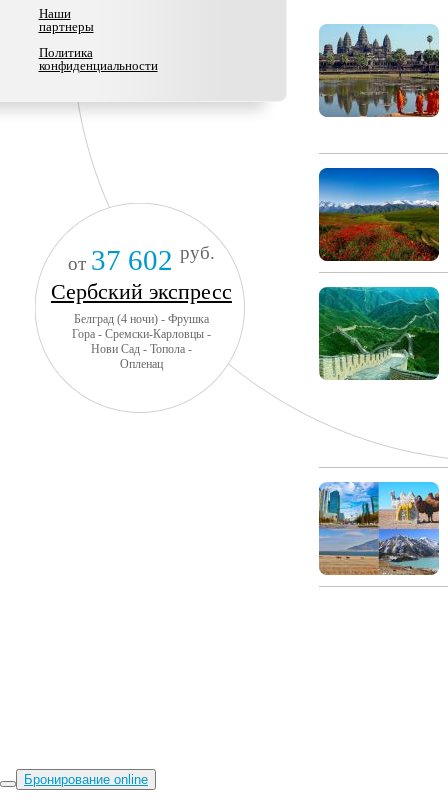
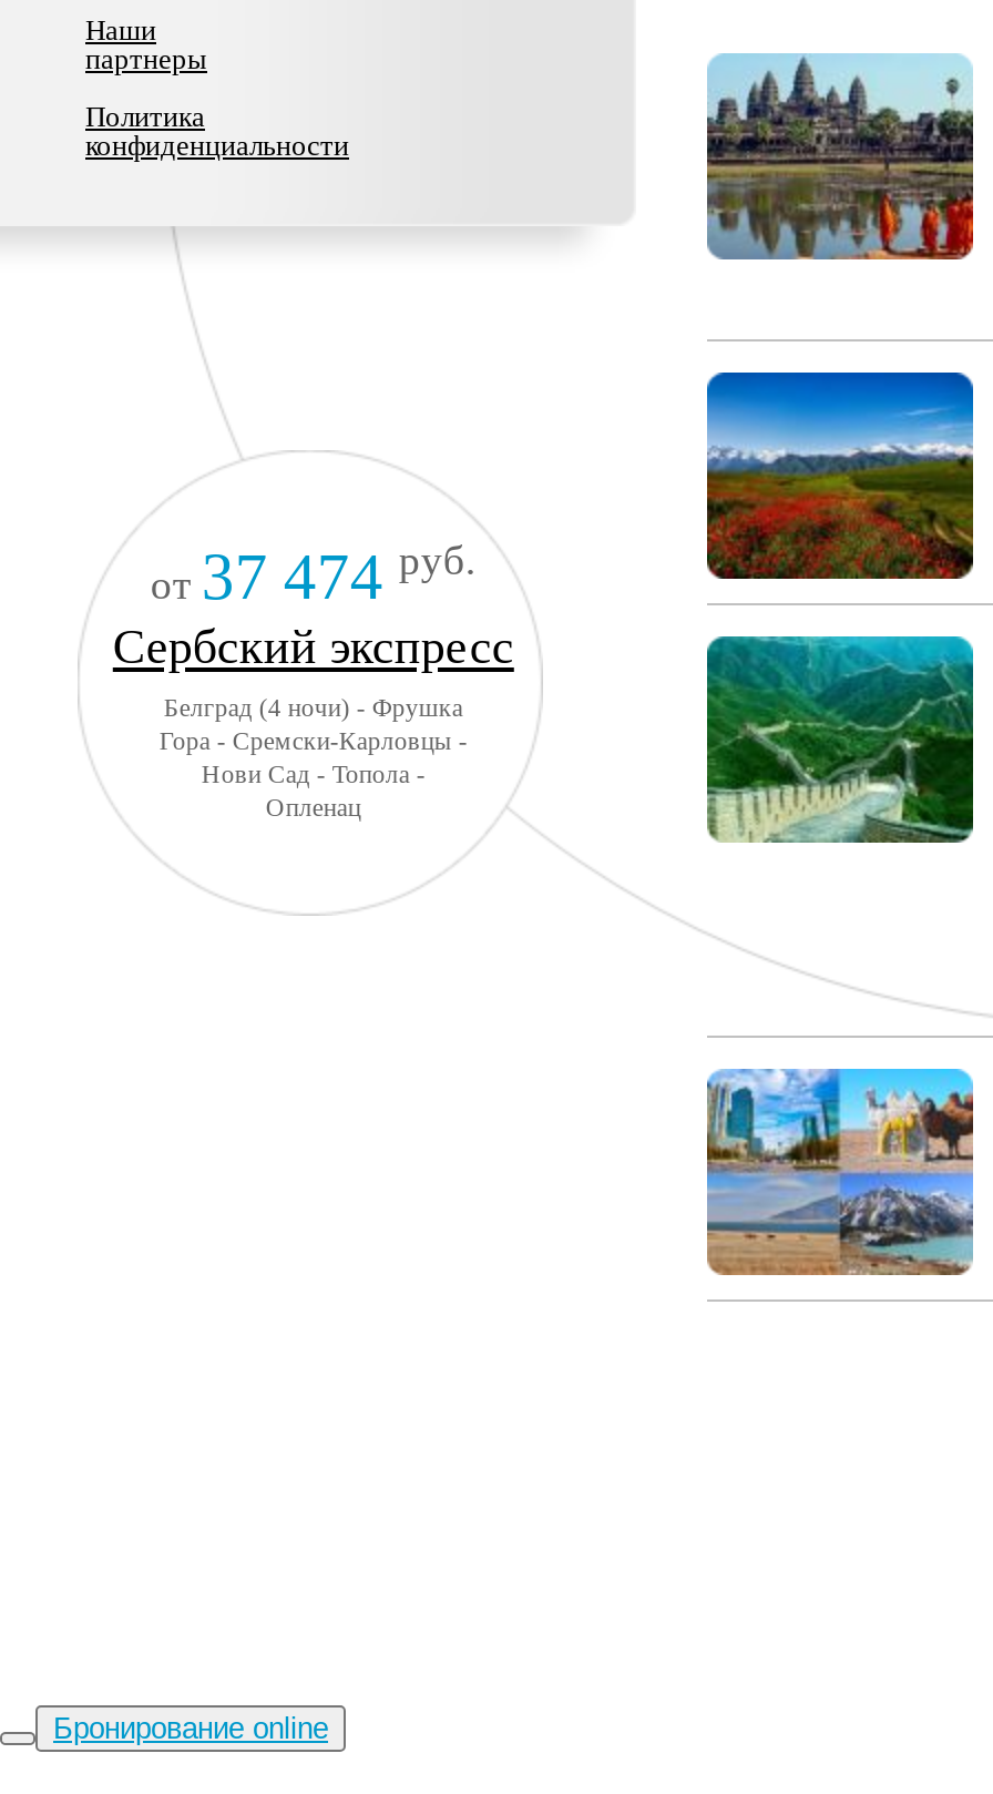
- от 37 602 руб.
+ от 37 474 руб.
